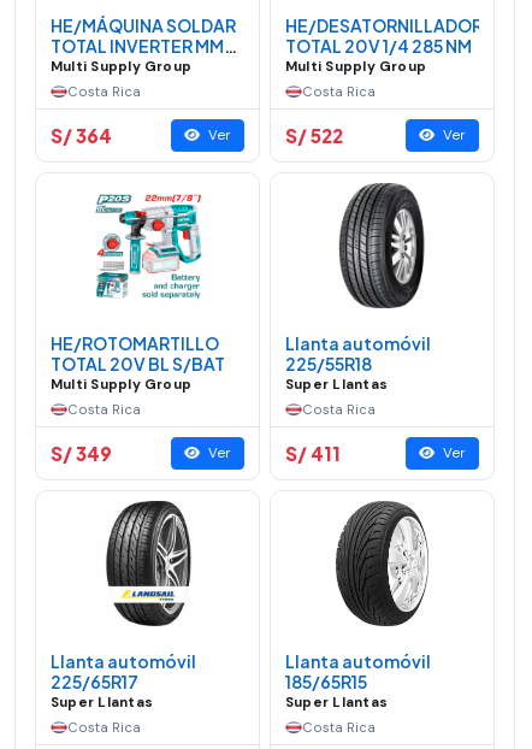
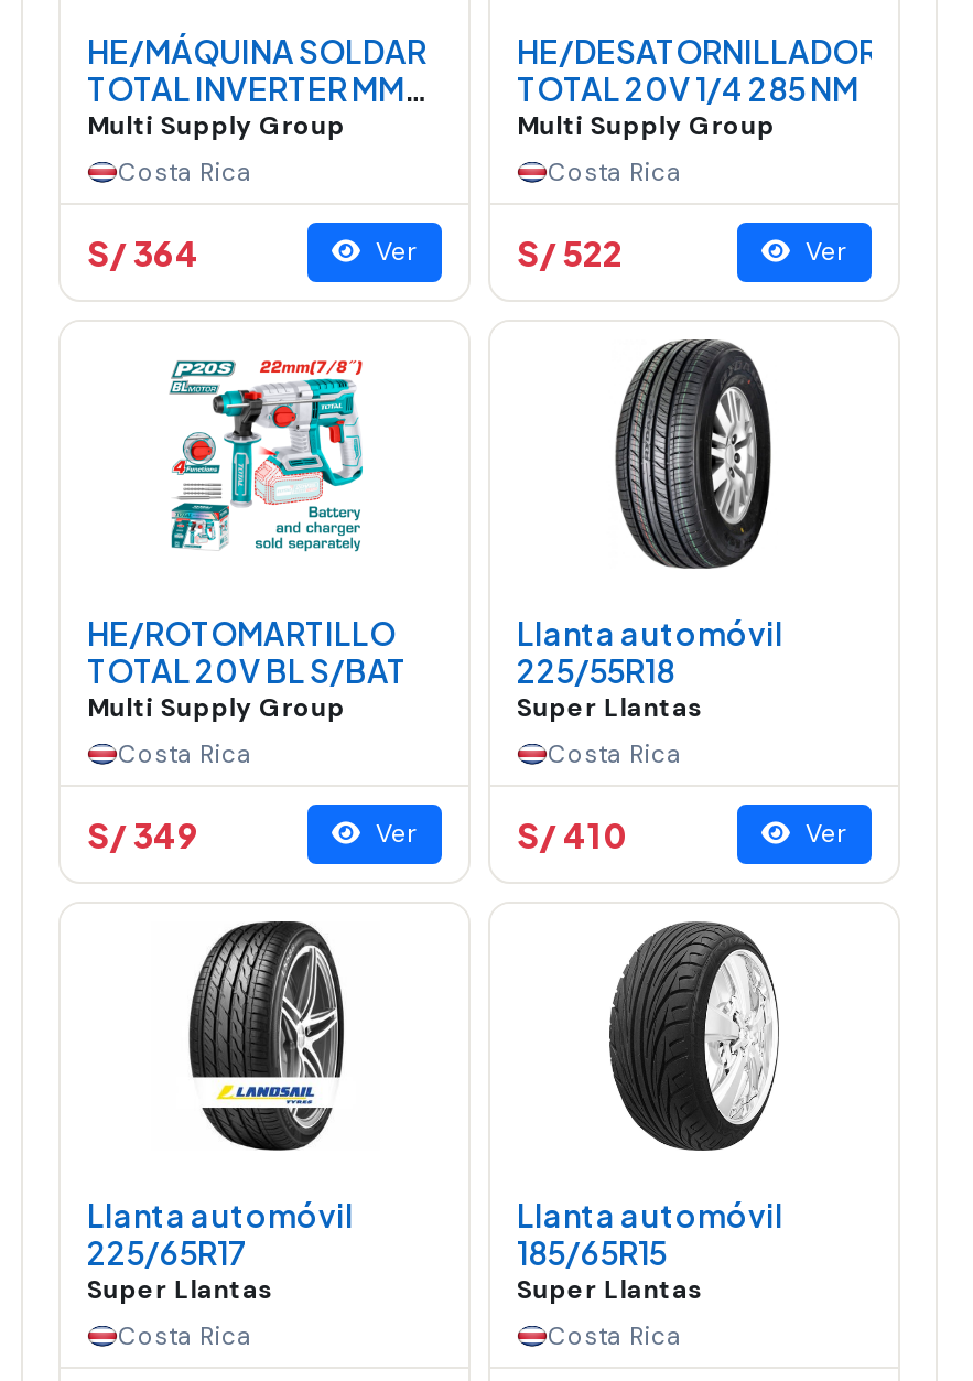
- S/ 411
+ S/ 410
